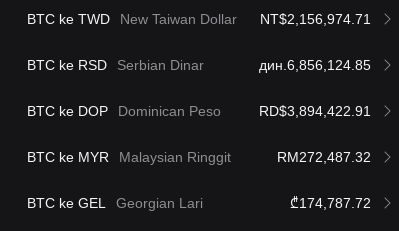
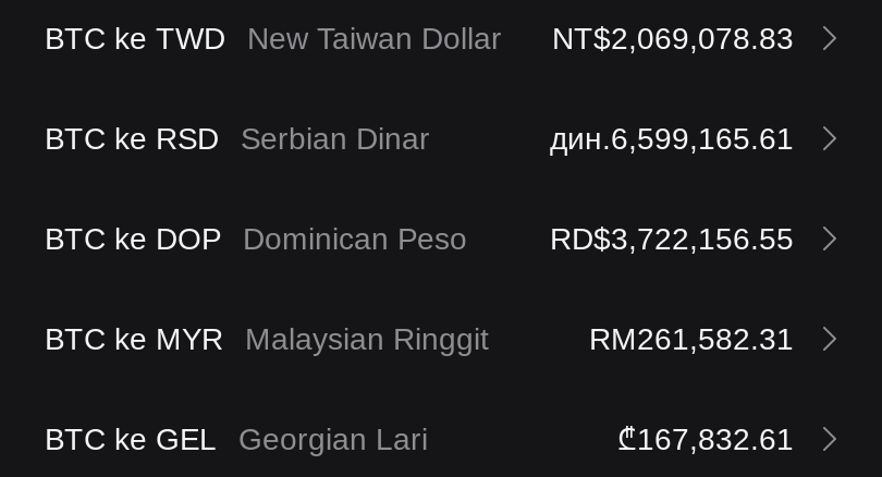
- BTC ke TWD New Taiwan Dollar NT$2,156,974.71
+ BTC ke TWD New Taiwan Dollar NT$2,069,078.83

- дин.6,856,124.85
+ дин.6,599,165.61

- RD$3,894,422.91
+ RD$3,722,156.55

- RM272,487.32
+ RM261,582.31

- ₾174,787.72
+ ₾167,832.61
